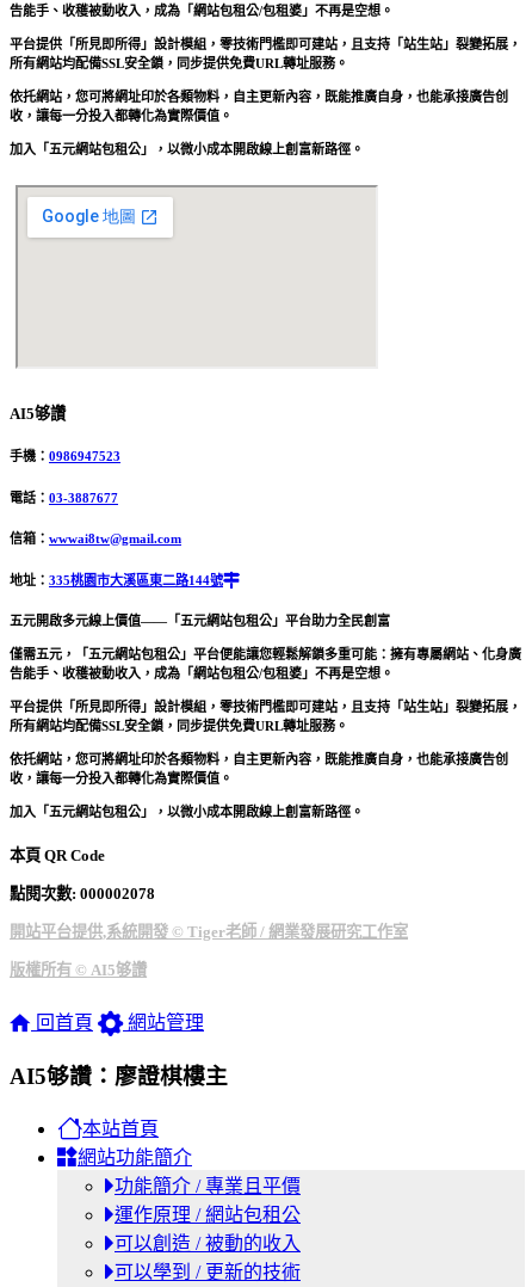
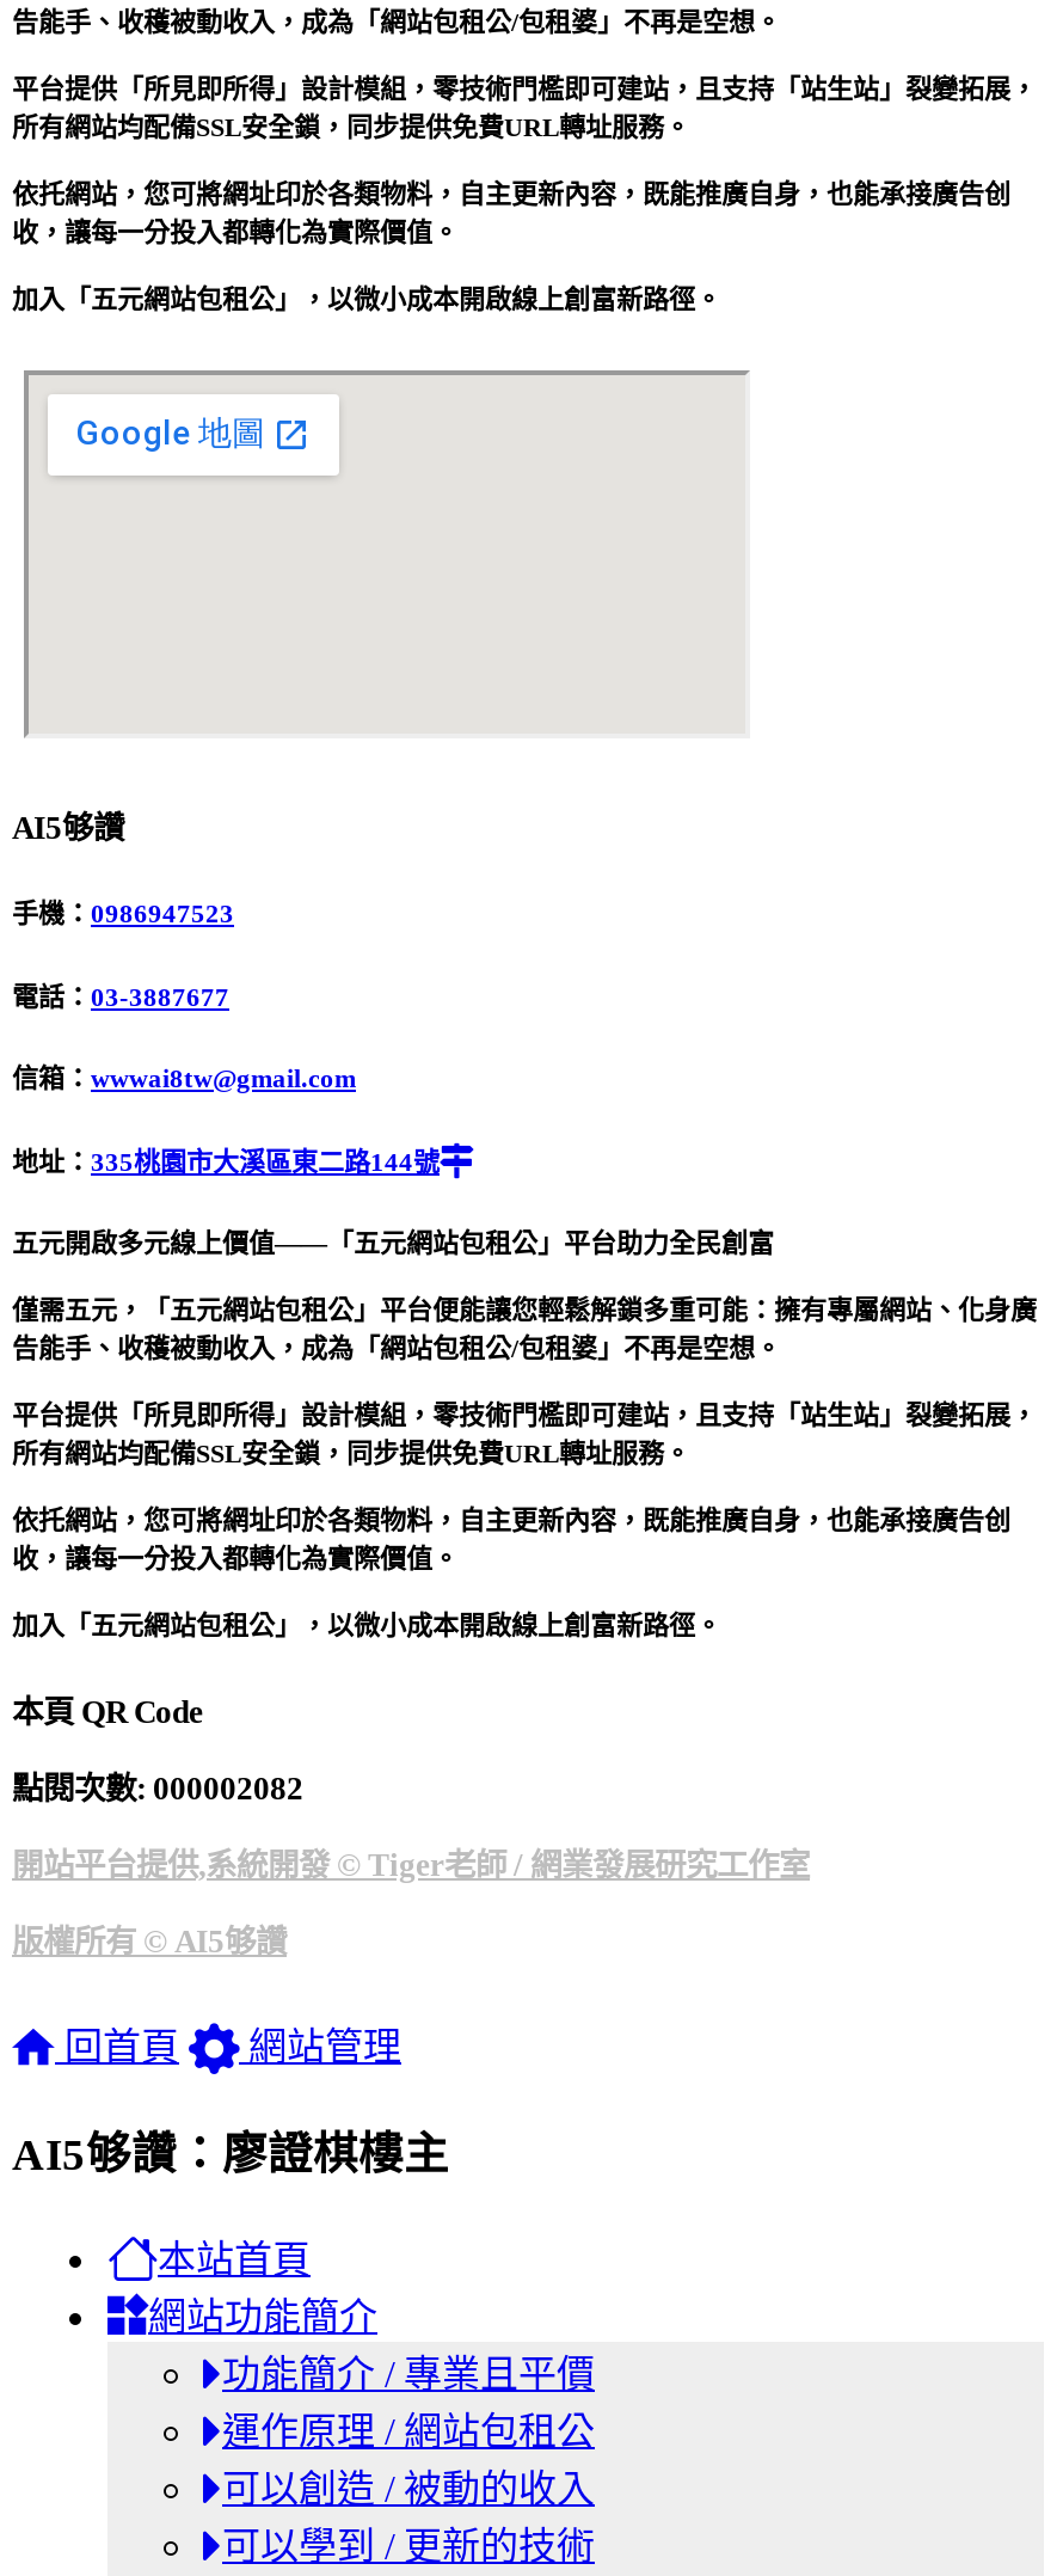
- 點閱次數: 000002078
+ 點閱次數: 000002082
